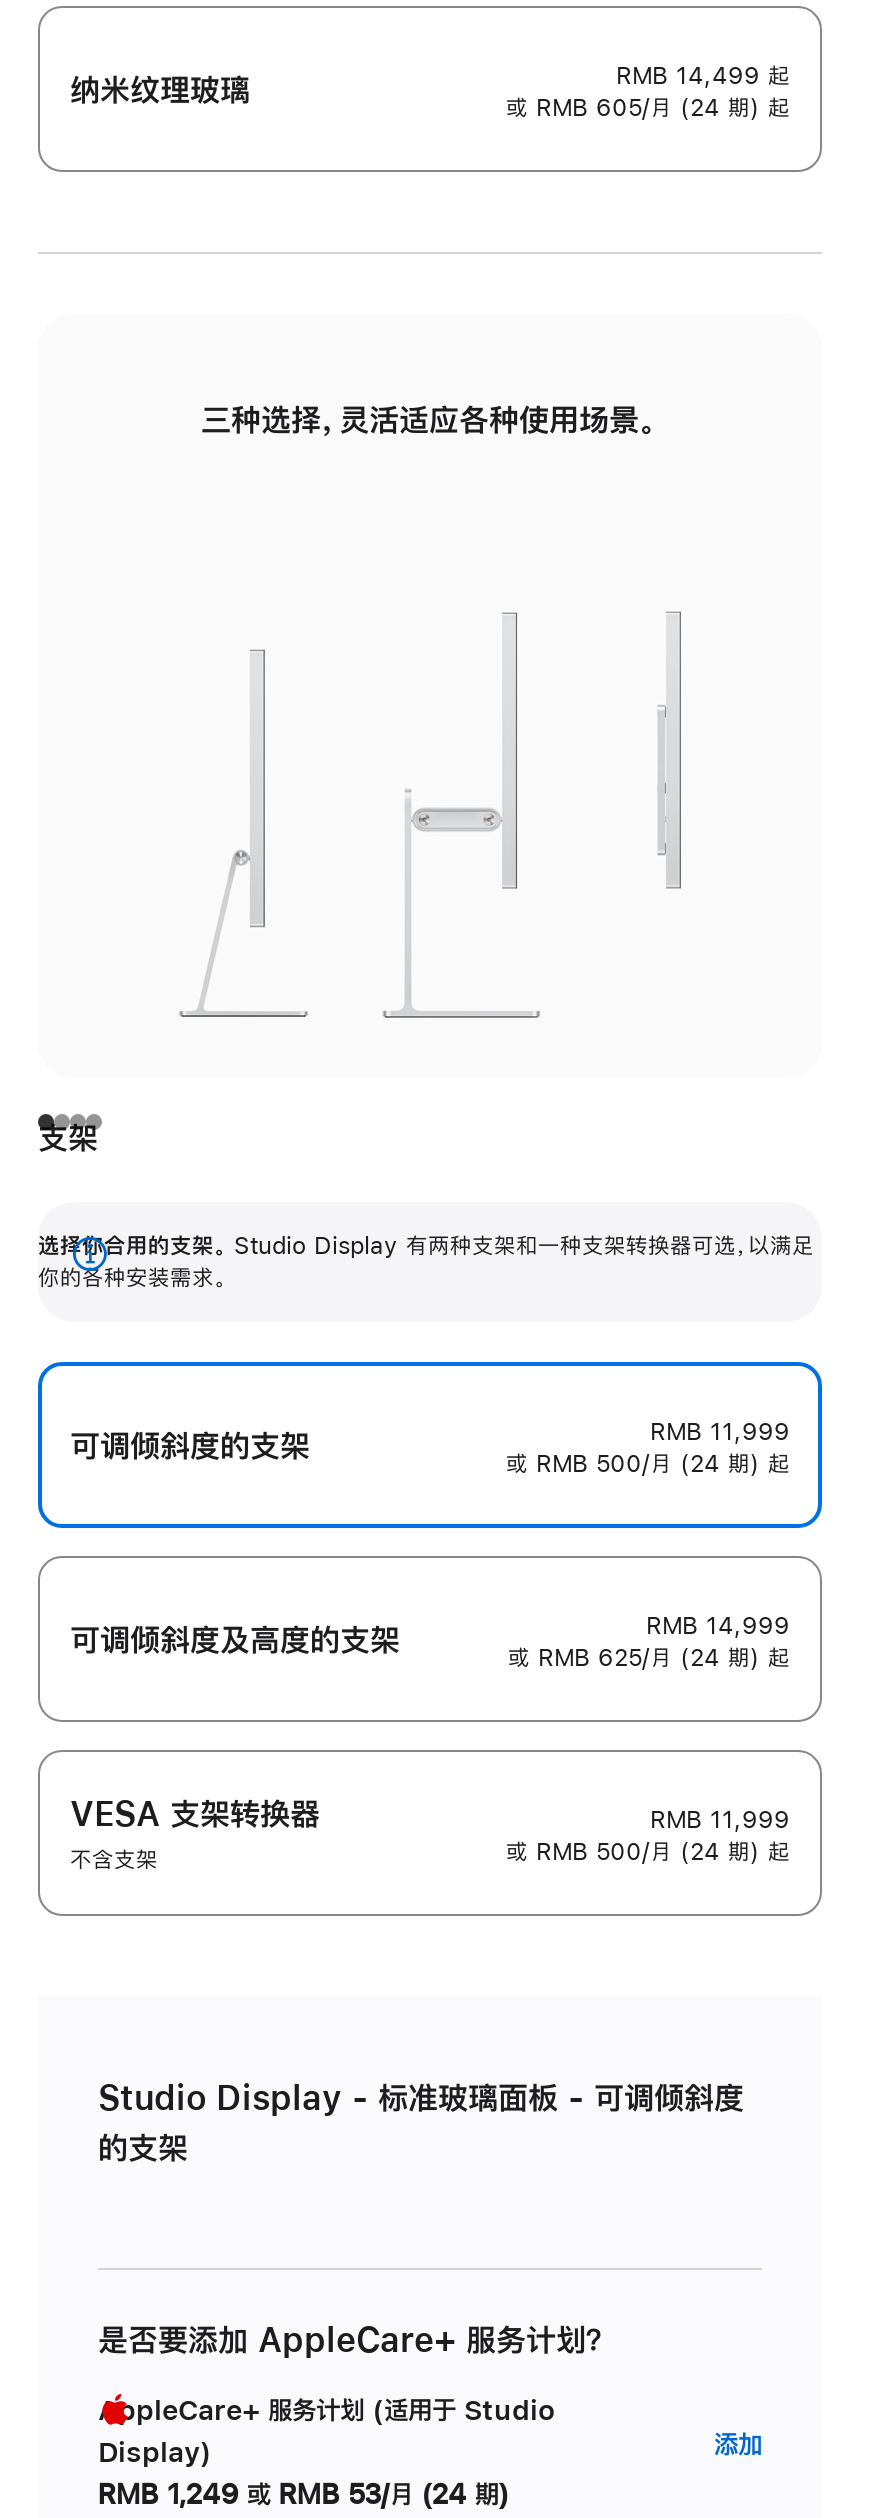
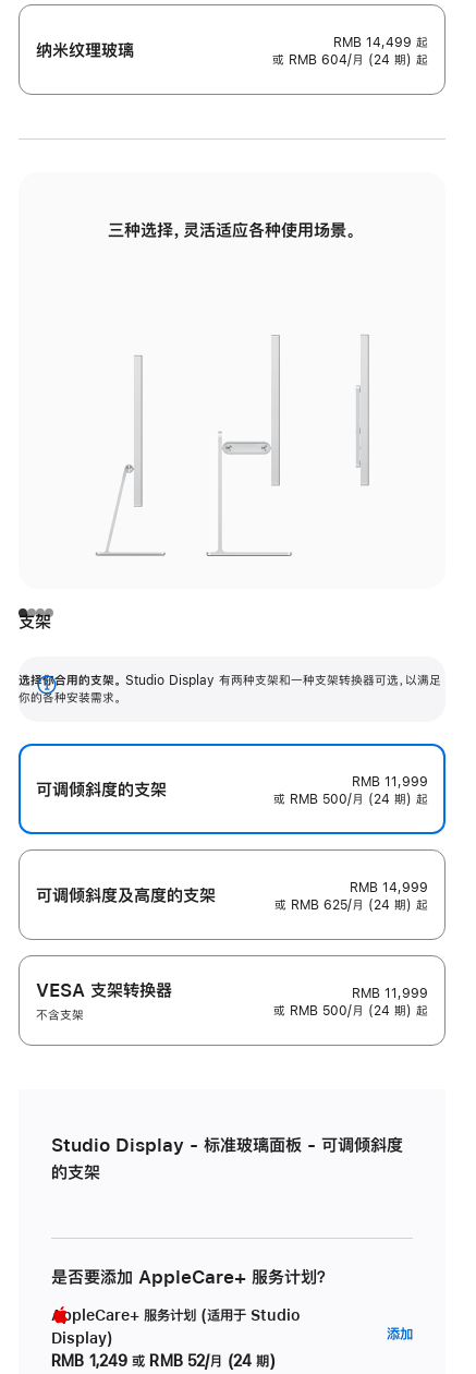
- 或 RMB 605/月 (24 期) 起
+ 或 RMB 604/月 (24 期) 起

- RMB 1,249 或 RMB 53/月 (24 期)
+ RMB 1,249 或 RMB 52/月 (24 期)
